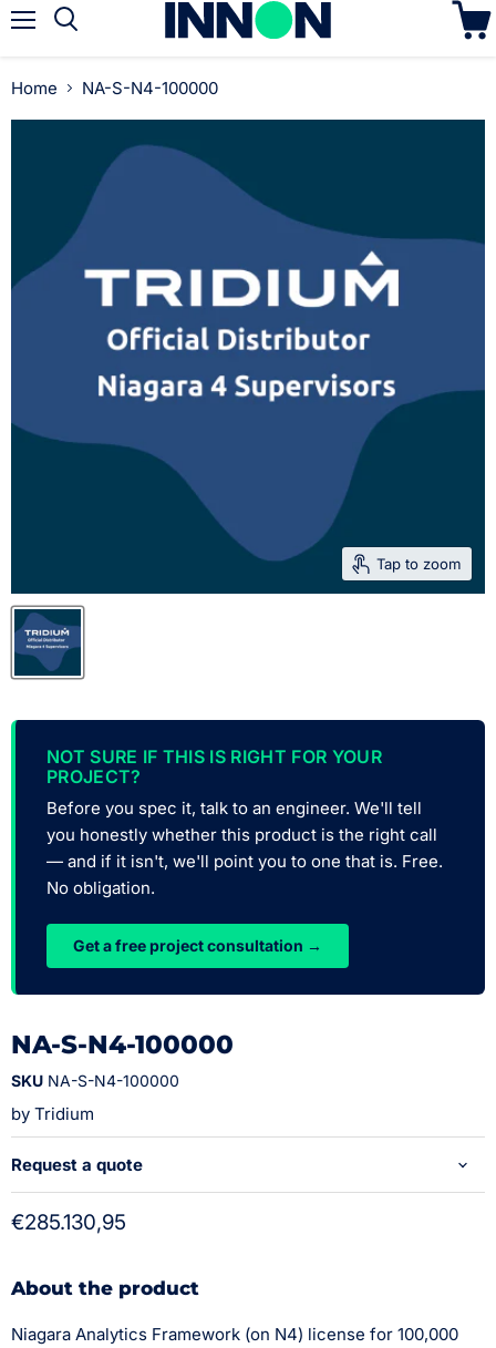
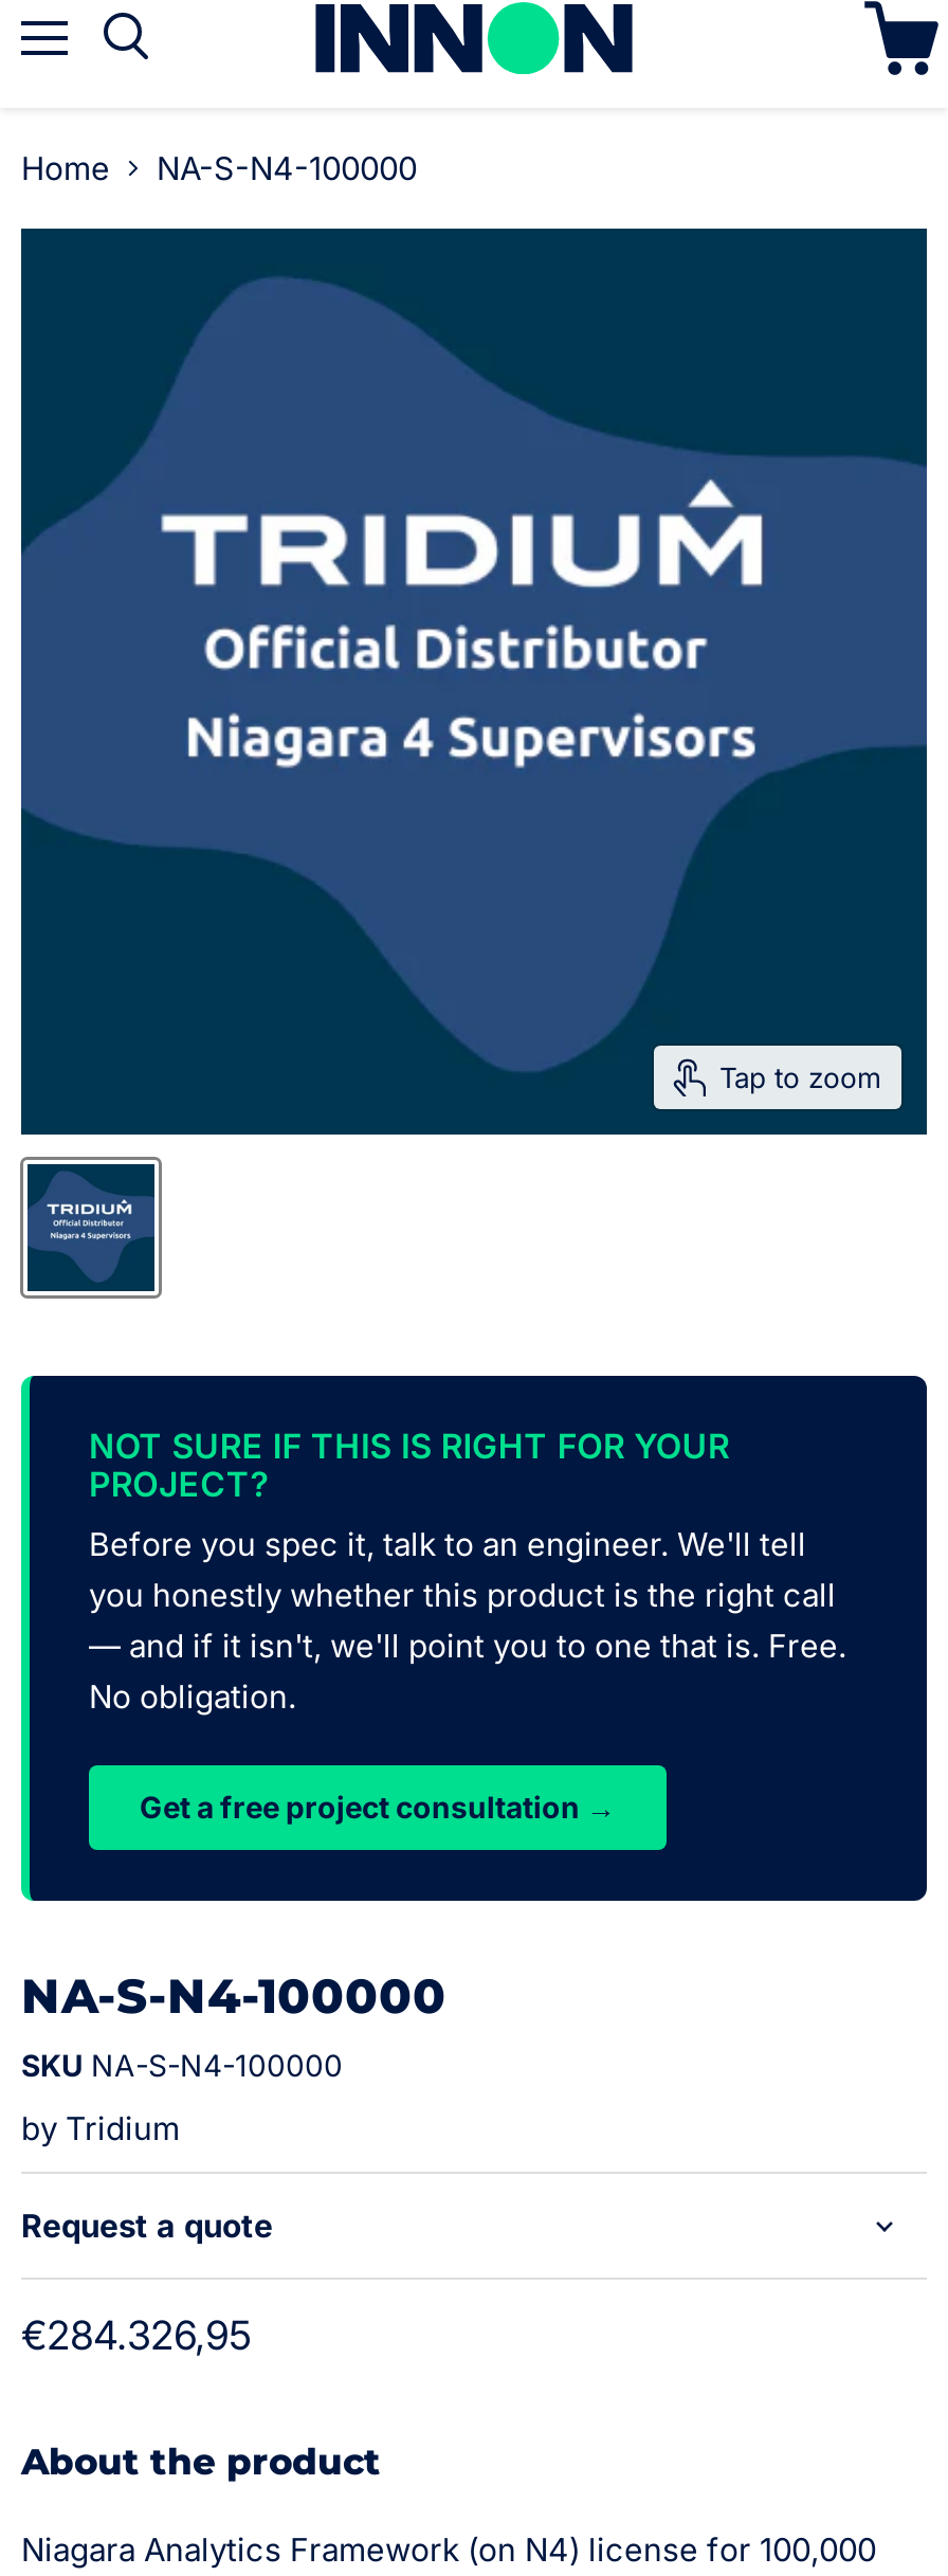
- €285.130,95
+ €284.326,95
